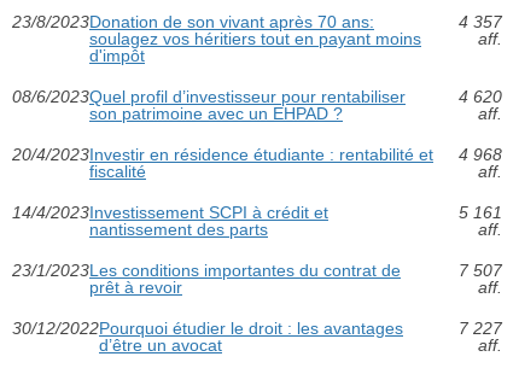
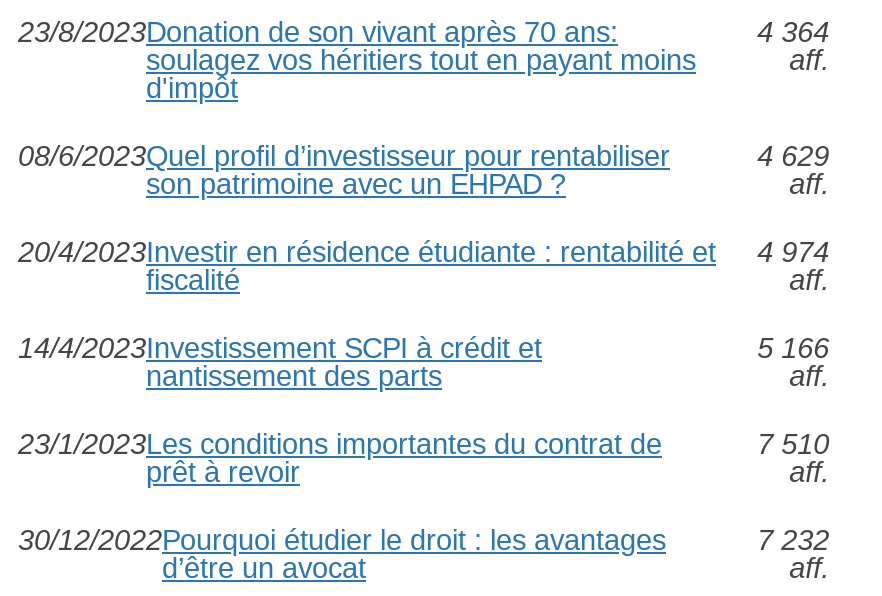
- 4 357
+ 4 364

- 4 620
+ 4 629

- 20/4/2023Investir en résidence étudiante : rentabilité et 4 968
+ 20/4/2023Investir en résidence étudiante : rentabilité et 4 974

- 5 161
+ 5 166

- 7 507
+ 7 510

- 7 227
+ 7 232
